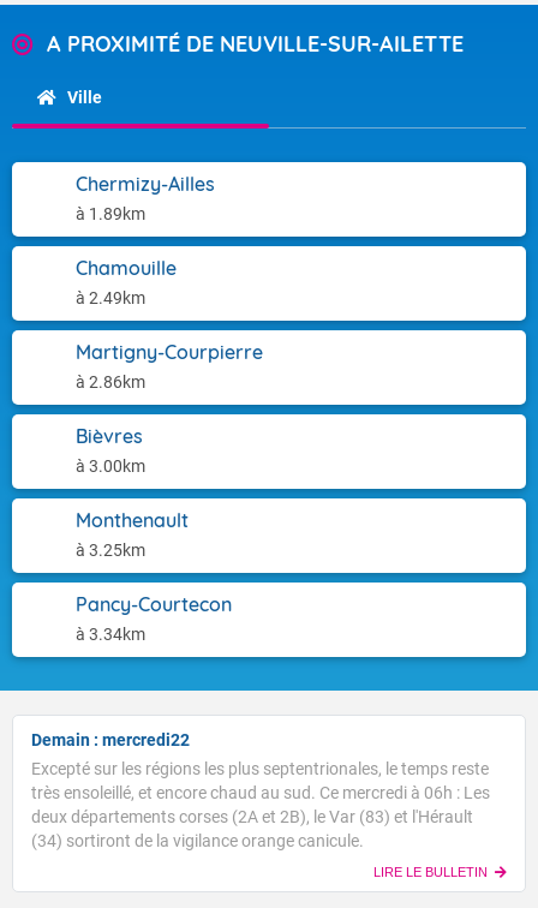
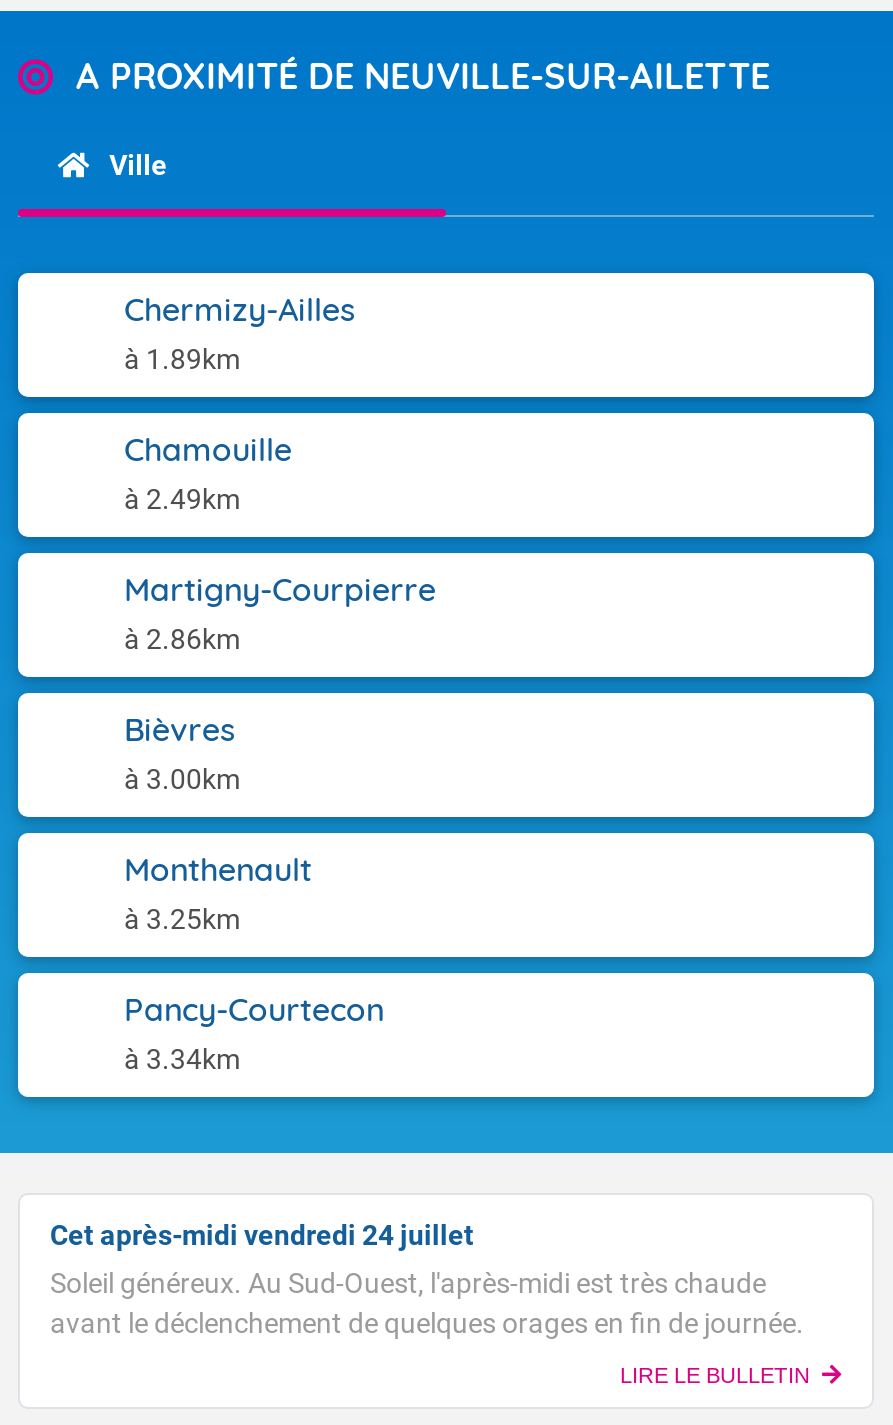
- Demain : mercredi22
+ Cet après-midi vendredi 24 juillet

- Excepté sur les régions les plus septentrionales, le temps reste
- très ensoleillé, et encore chaud au sud. Ce mercredi à 06h : Les
- deux départements corses (2A et 2B), le Var (83) et l'Hérault
- (34) sortiront de la vigilance orange canicule.
+ Soleil généreux. Au Sud-Ouest, l'après-midi est très chaude
+ avant le déclenchement de quelques orages en fin de journée.
